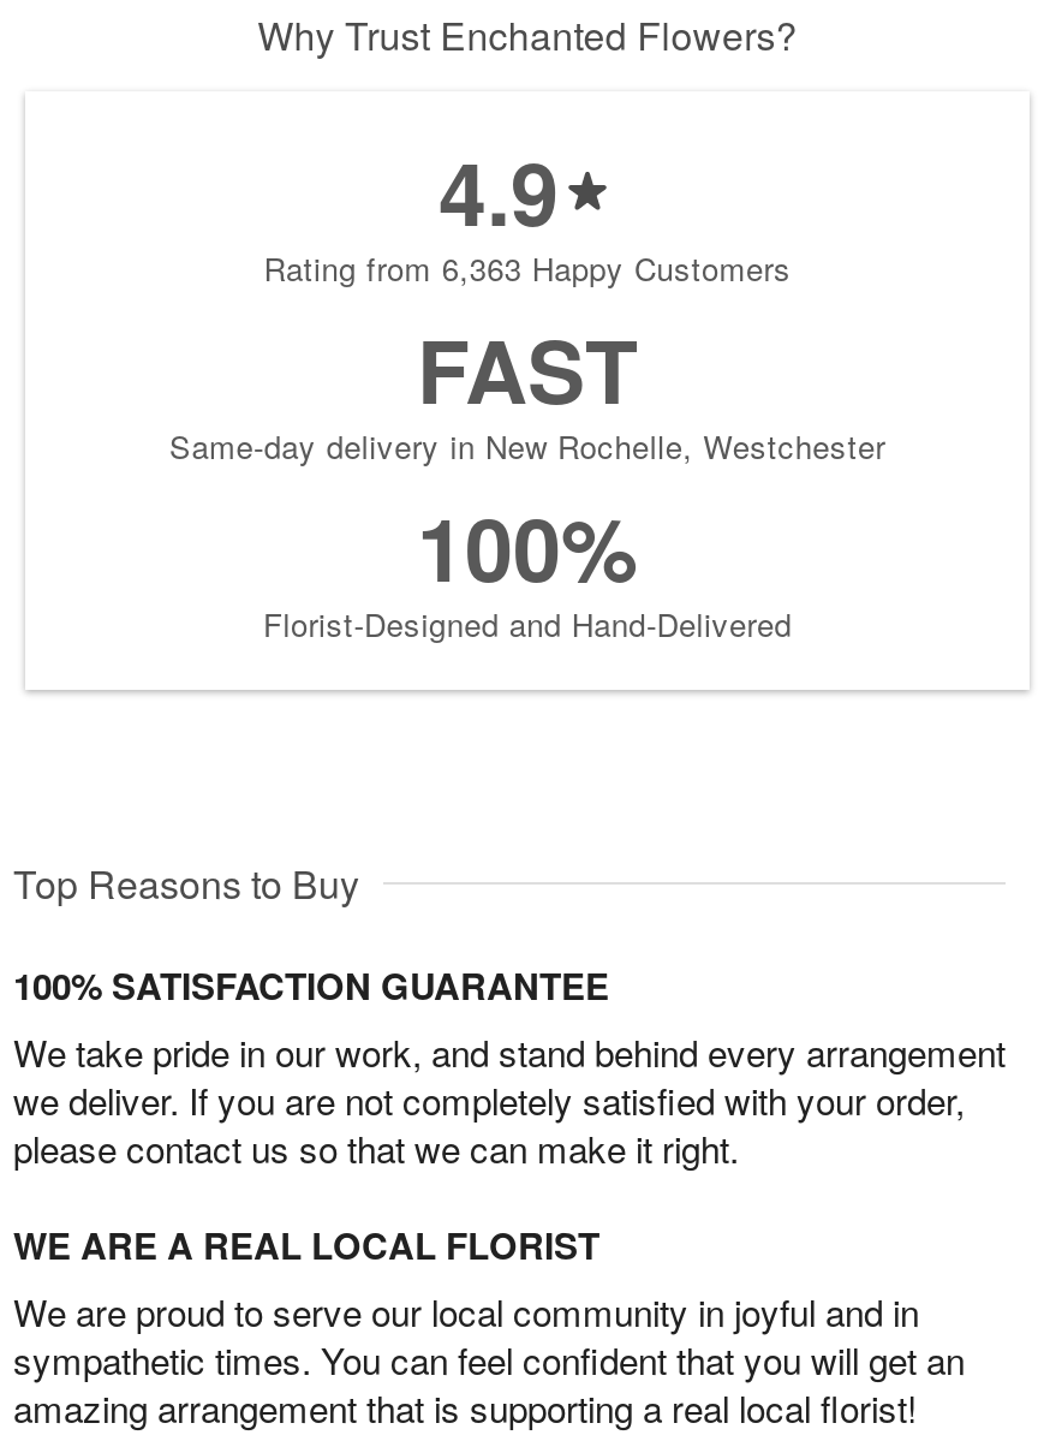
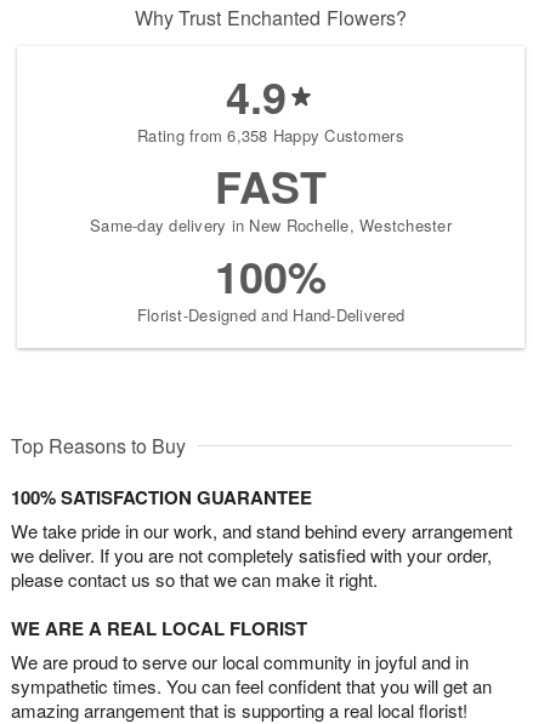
- Rating from 6,363 Happy Customers
+ Rating from 6,358 Happy Customers
